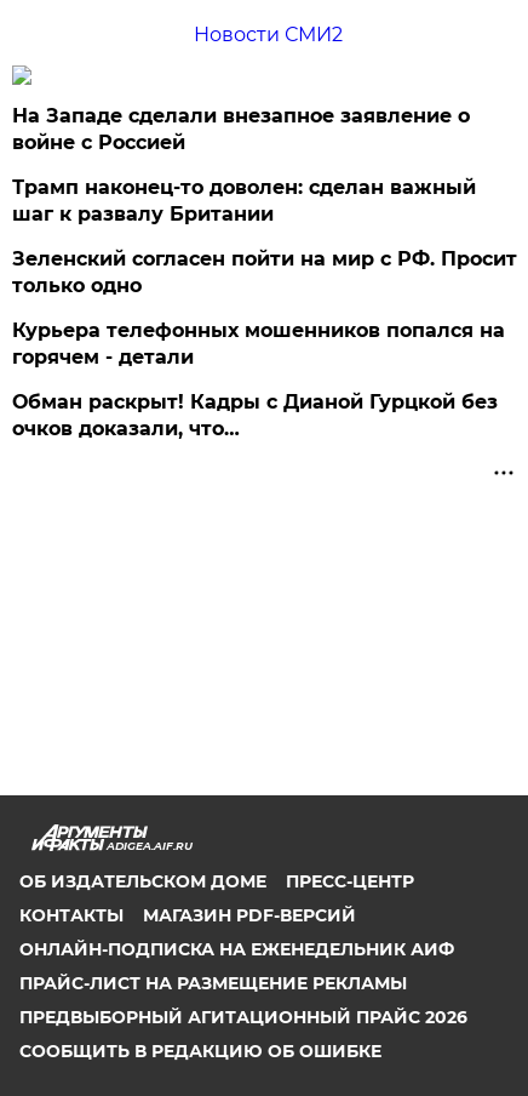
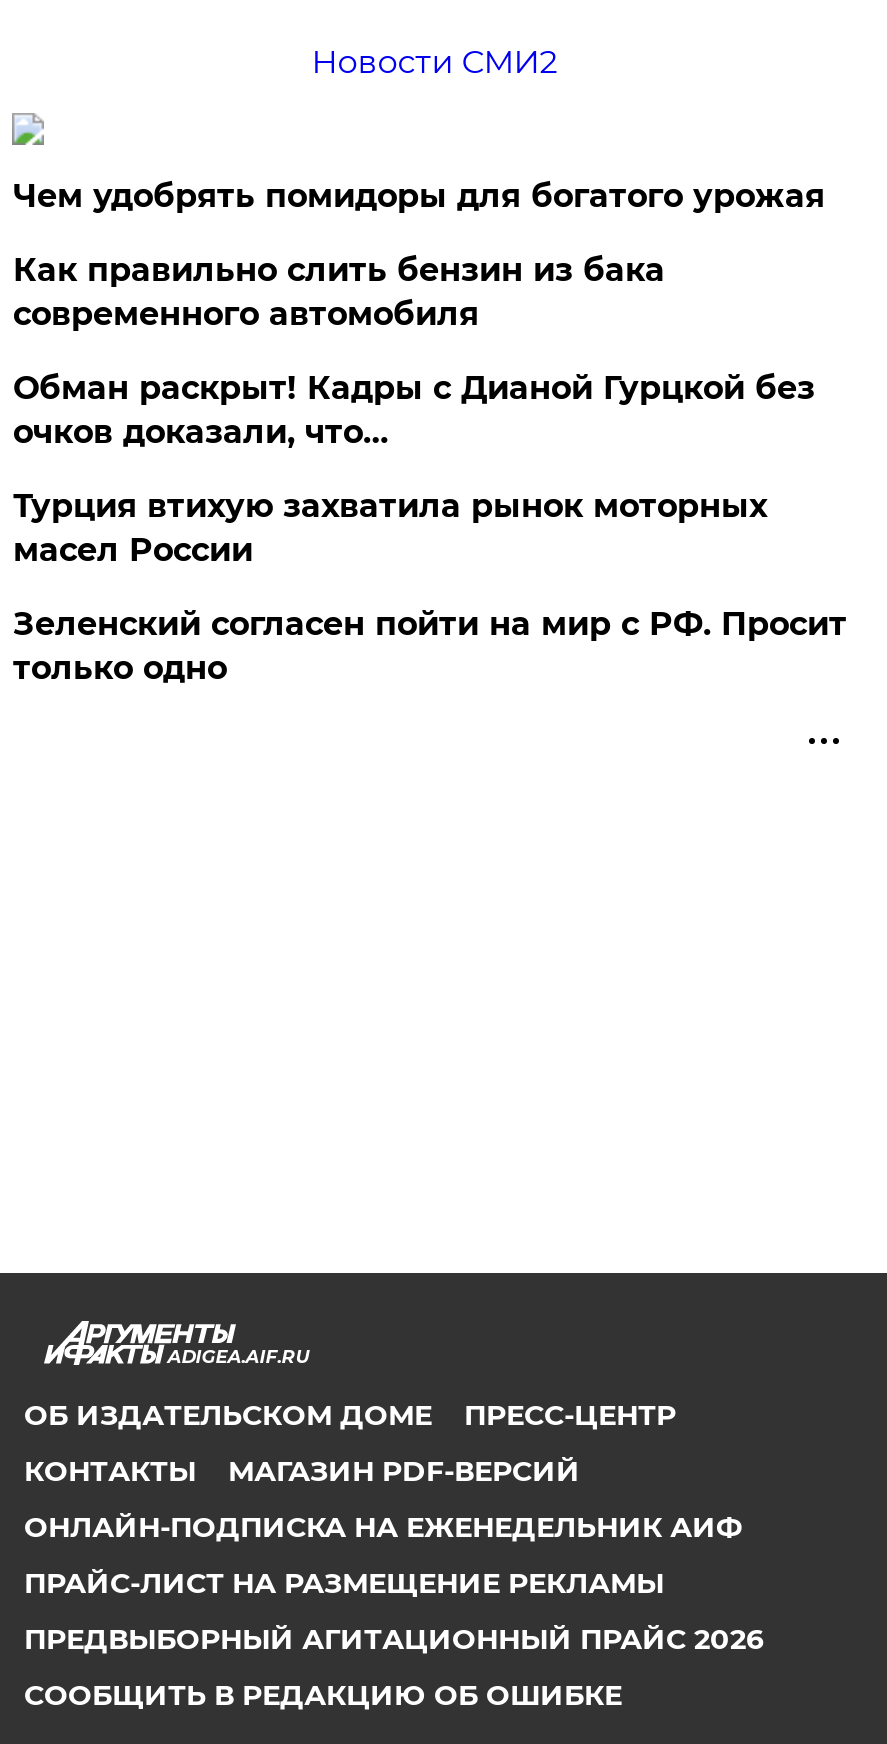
- На Западе сделали внезапное заявление о
- войне с Россией
- Трамп наконец-то доволен: сделан важный
- шаг к развалу Британии
+ Чем удобрять помидоры для богатого урожая
+ Как правильно слить бензин из бака
+ современного автомобиля
+ Турция втихую захватила рынок моторных
+ масел России

moved down: Зеленский согласен пойти на мир с РФ. Просит | только одно

- Курьера телефонных мошенников попался на
- горячем - детали

moved up: Обман раскрыт! Кадры с Дианой Гурцкой без | очков доказали, что…
